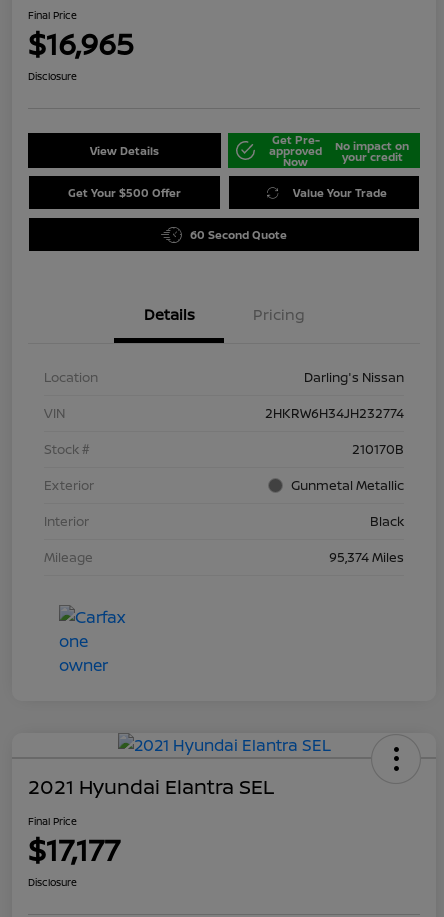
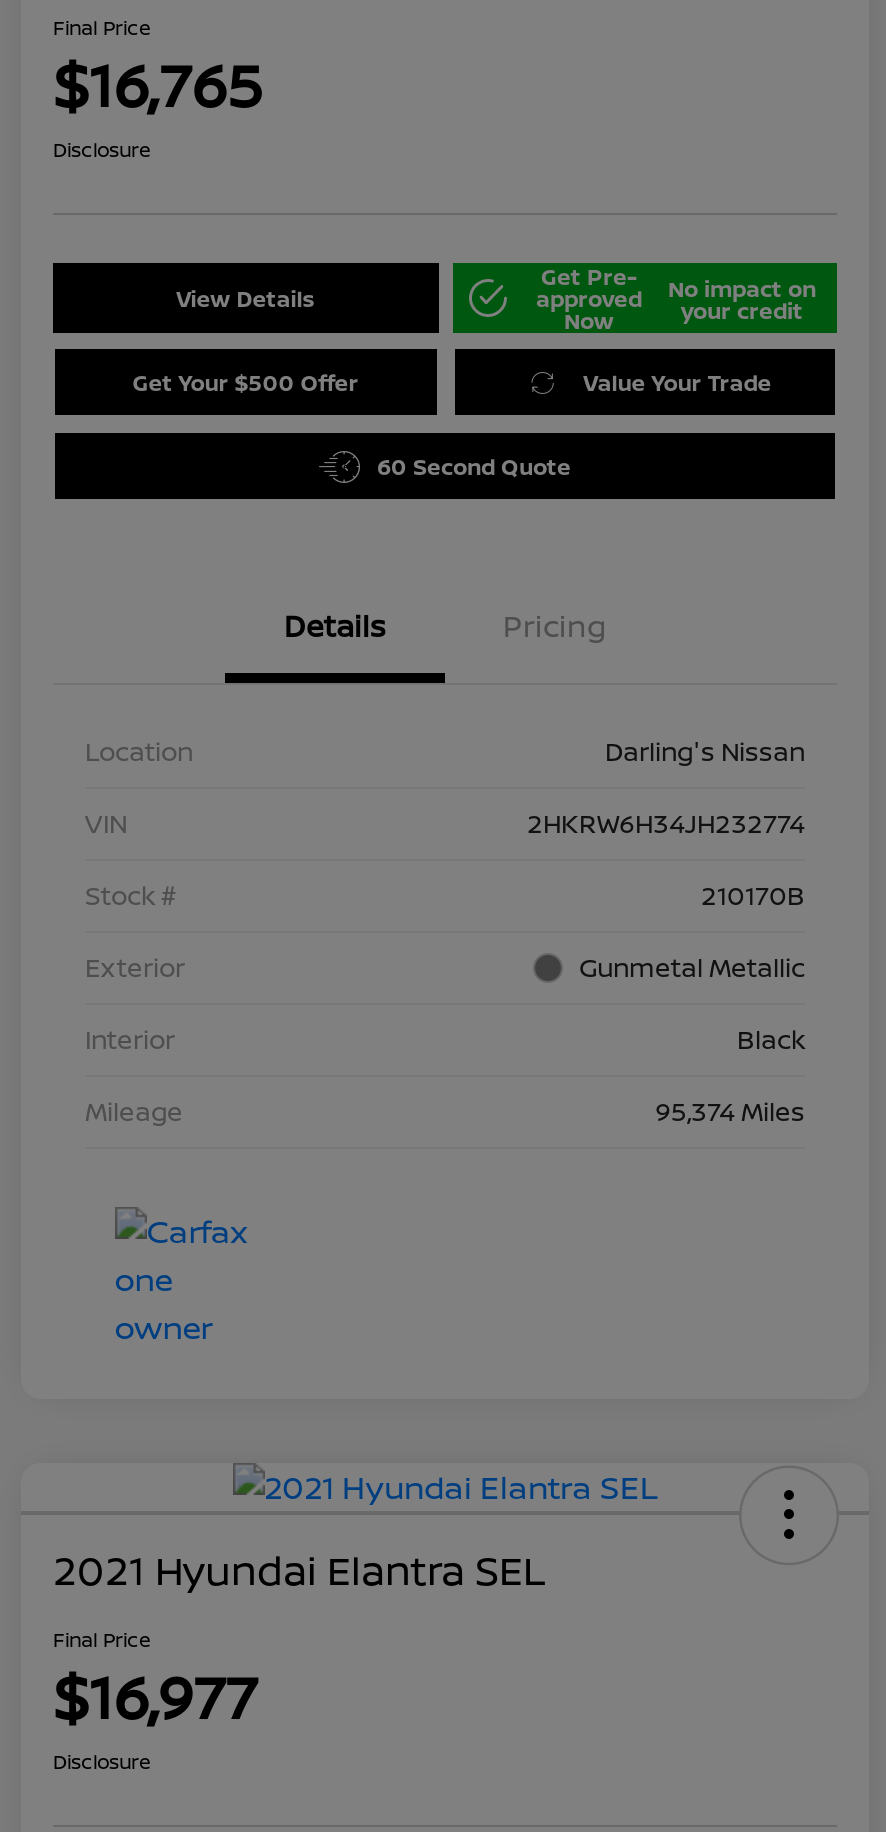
- $16,965
+ $16,765

- $17,177
+ $16,977
